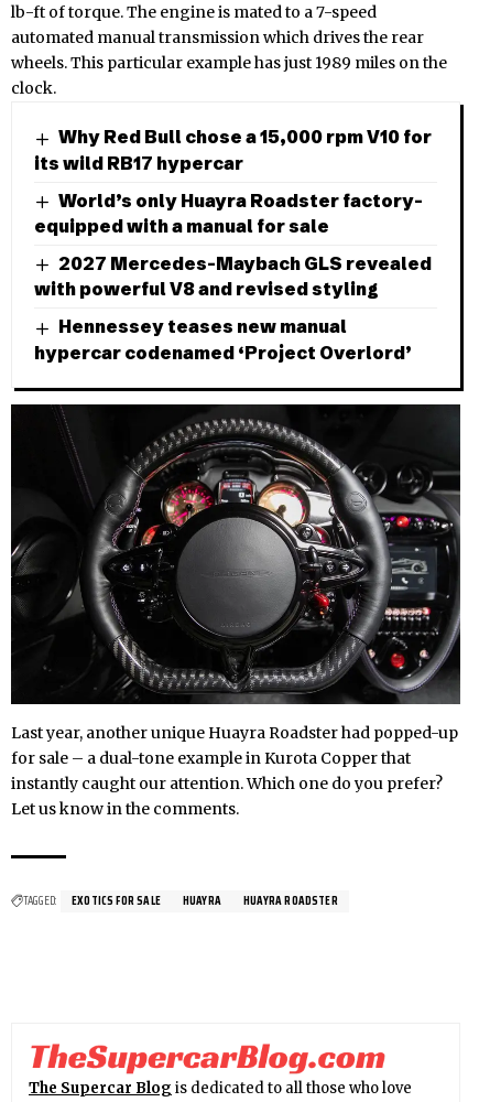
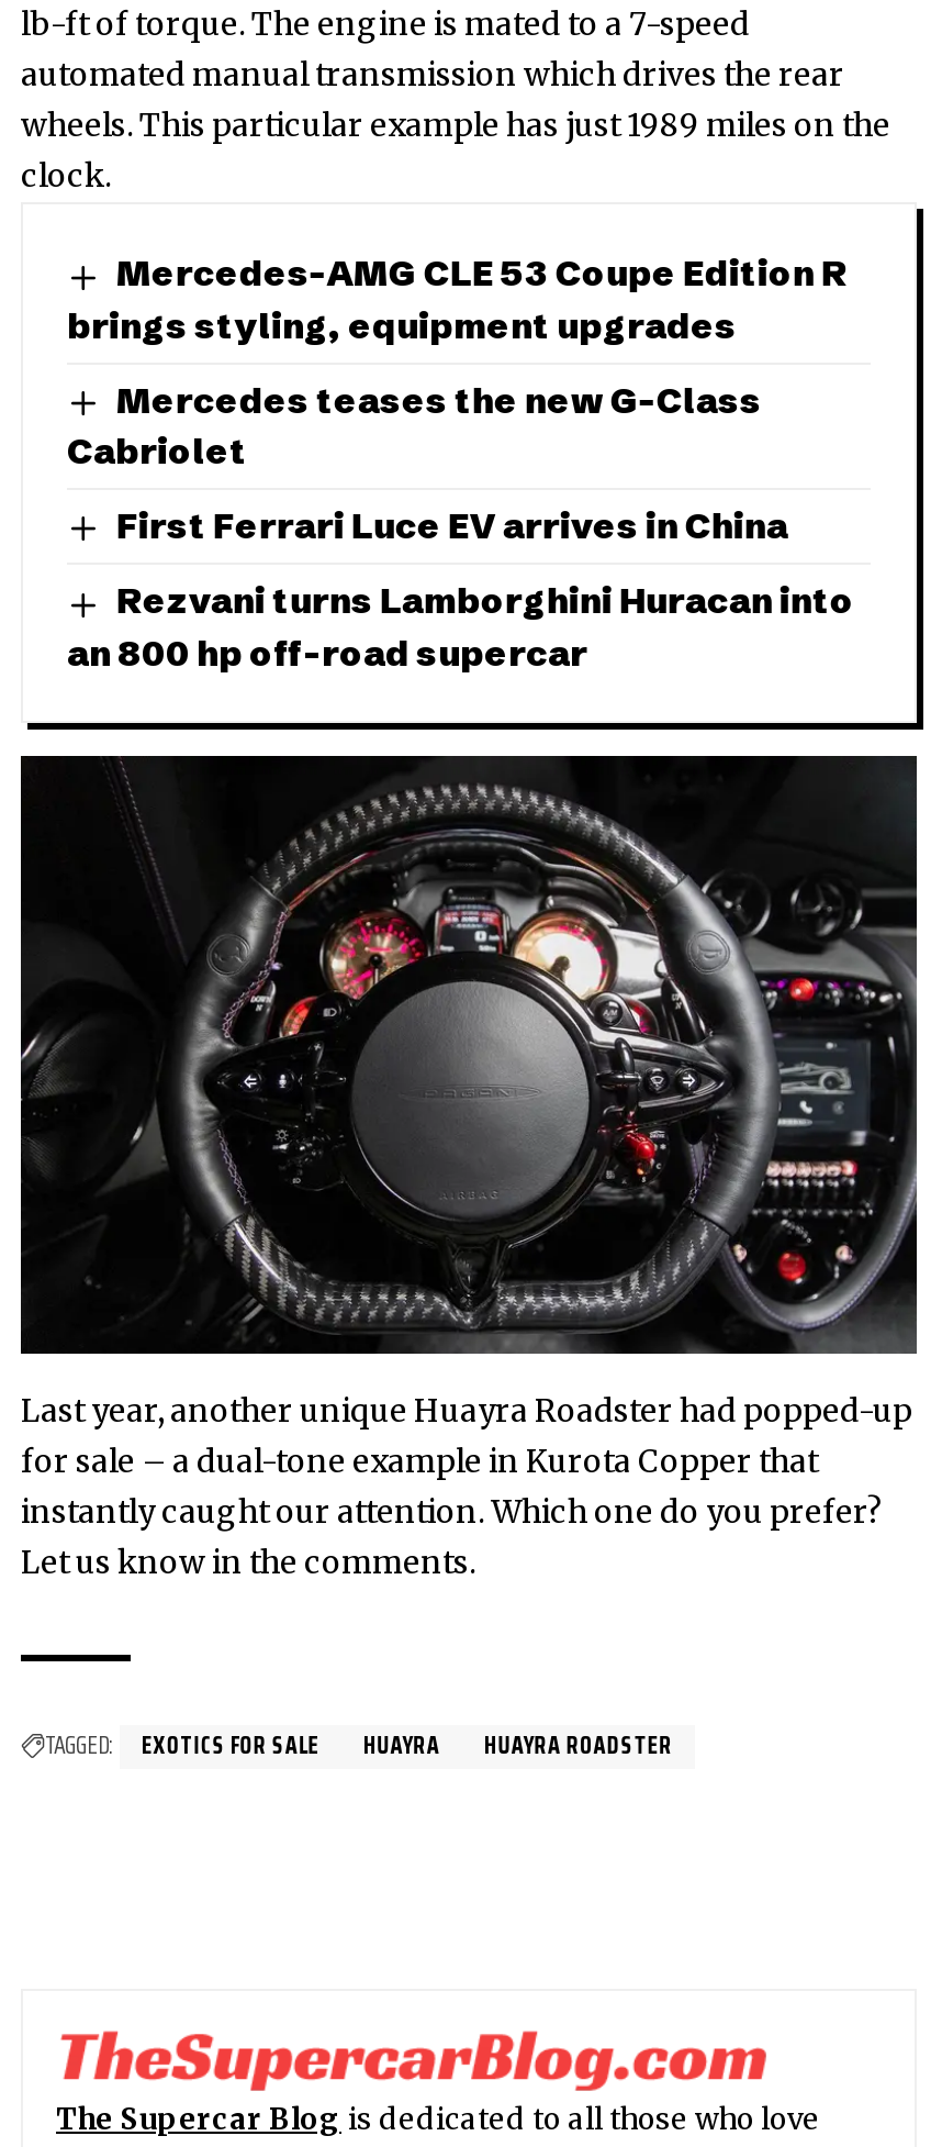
- Why Red Bull chose a 15,000 rpm V10 for
- its wild RB17 hypercar
+ Mercedes-AMG CLE 53 Coupe Edition R
+ brings styling, equipment upgrades

- World’s only Huayra Roadster factory-
- equipped with a manual for sale
+ Mercedes teases the new G-Class
+ Cabriolet

- 2027 Mercedes-Maybach GLS revealed
- with powerful V8 and revised styling
+ First Ferrari Luce EV arrives in China

- Hennessey teases new manual
- hypercar codenamed ‘Project Overlord’
+ Rezvani turns Lamborghini Huracan into
+ an 800 hp off-road supercar
